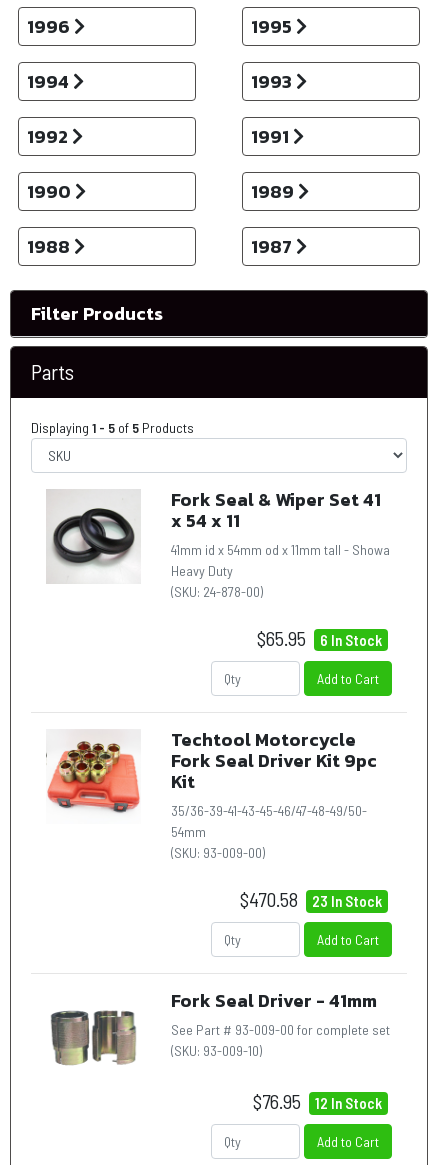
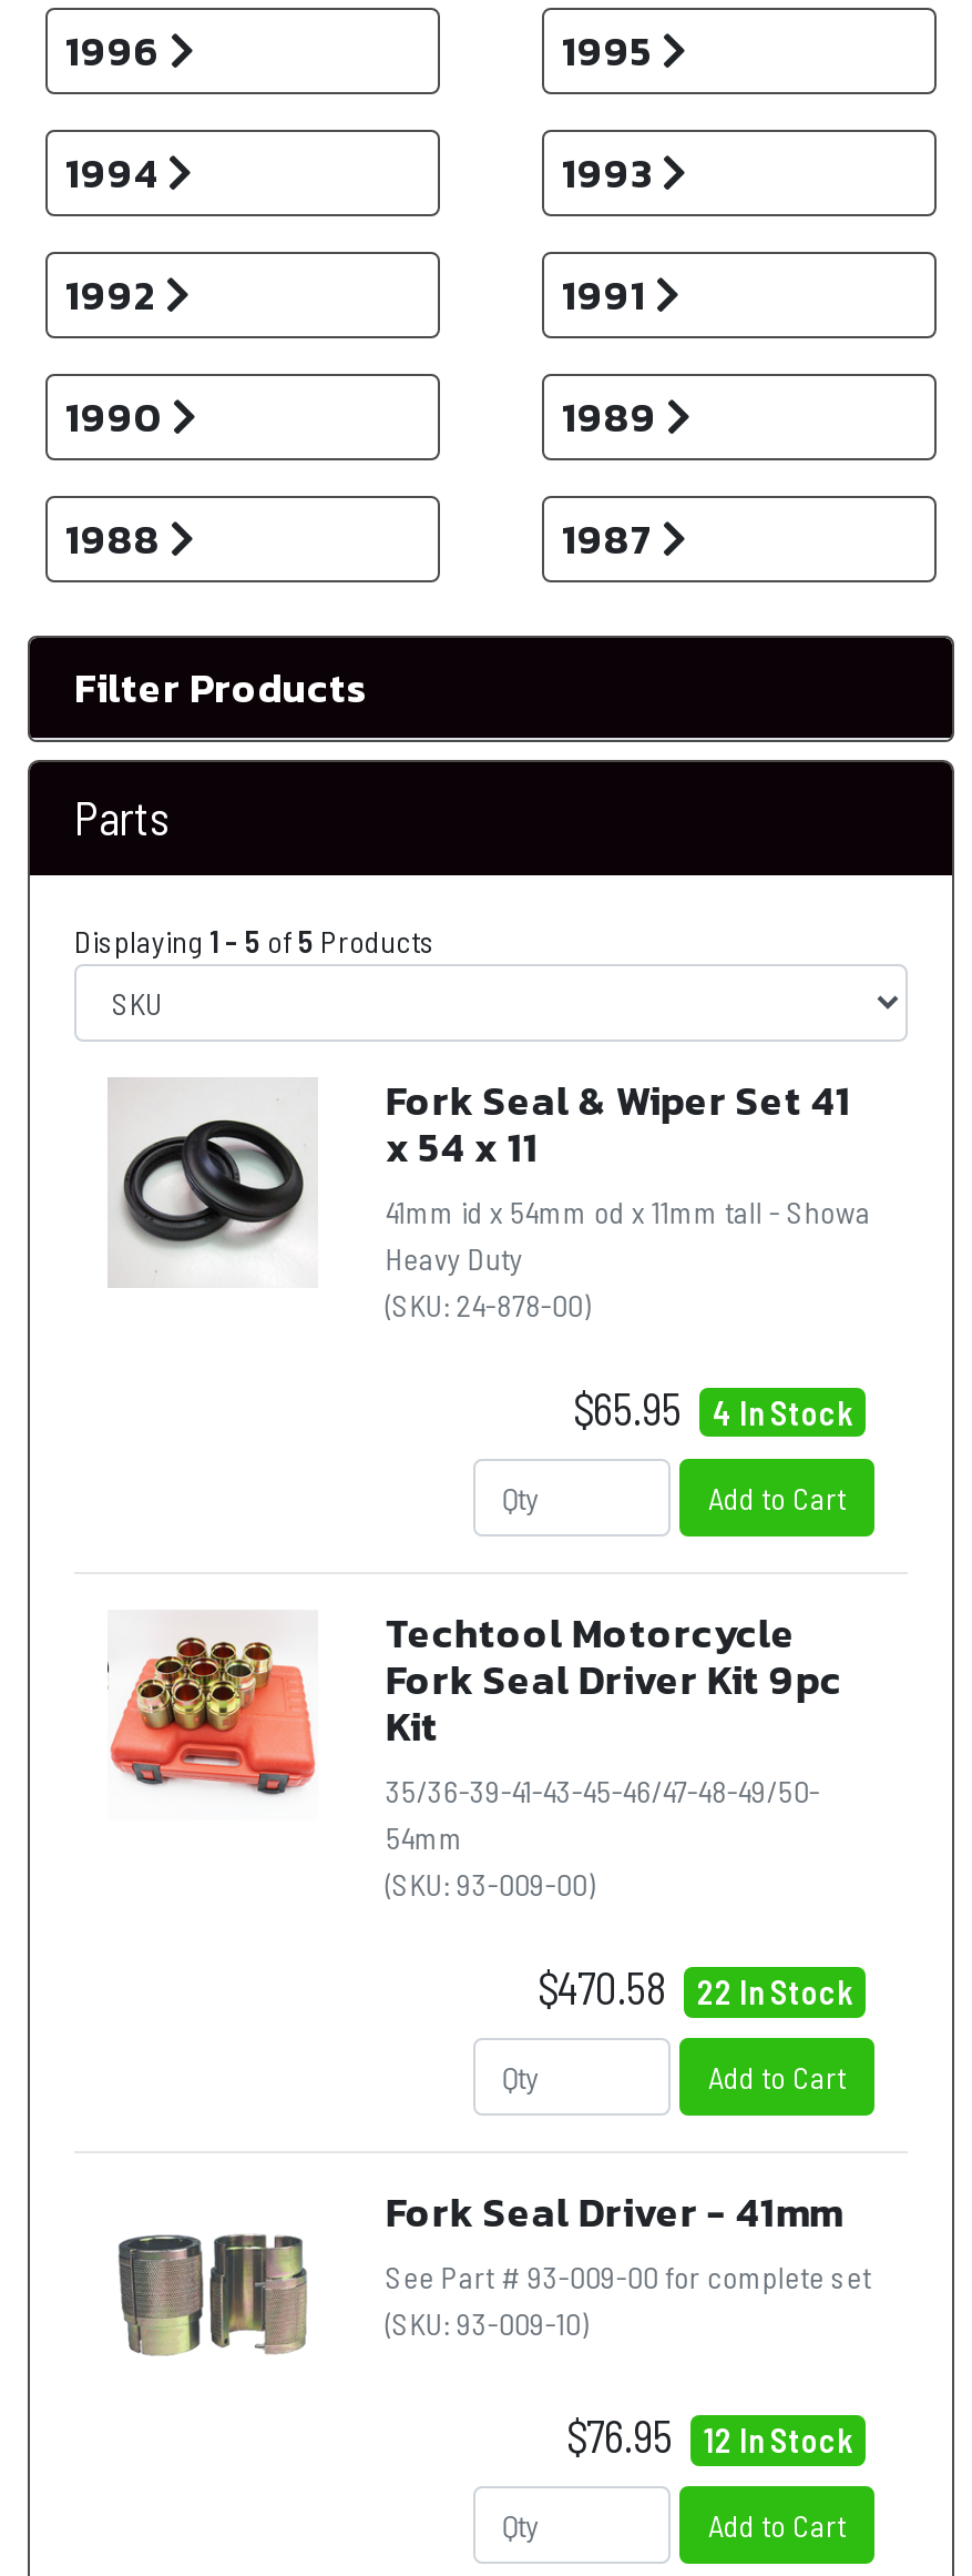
- $65.95 6 In Stock
+ $65.95 4 In Stock

- $470.58 23 In Stock
+ $470.58 22 In Stock
